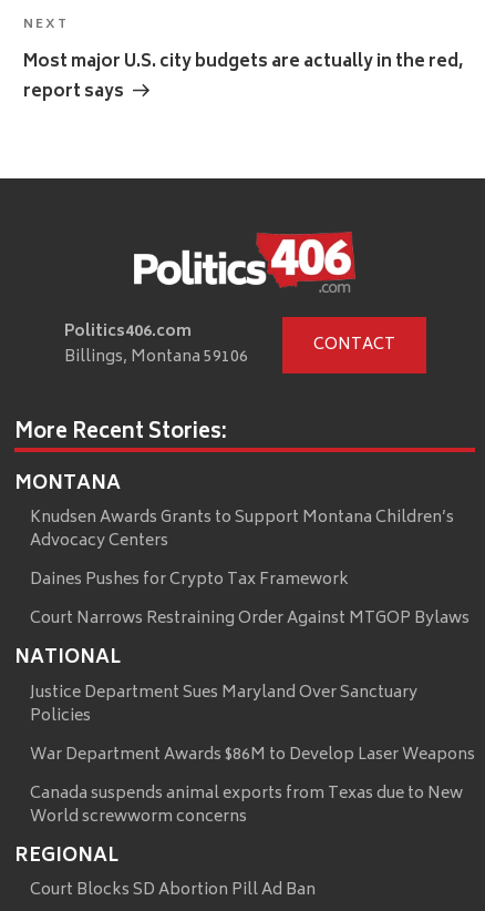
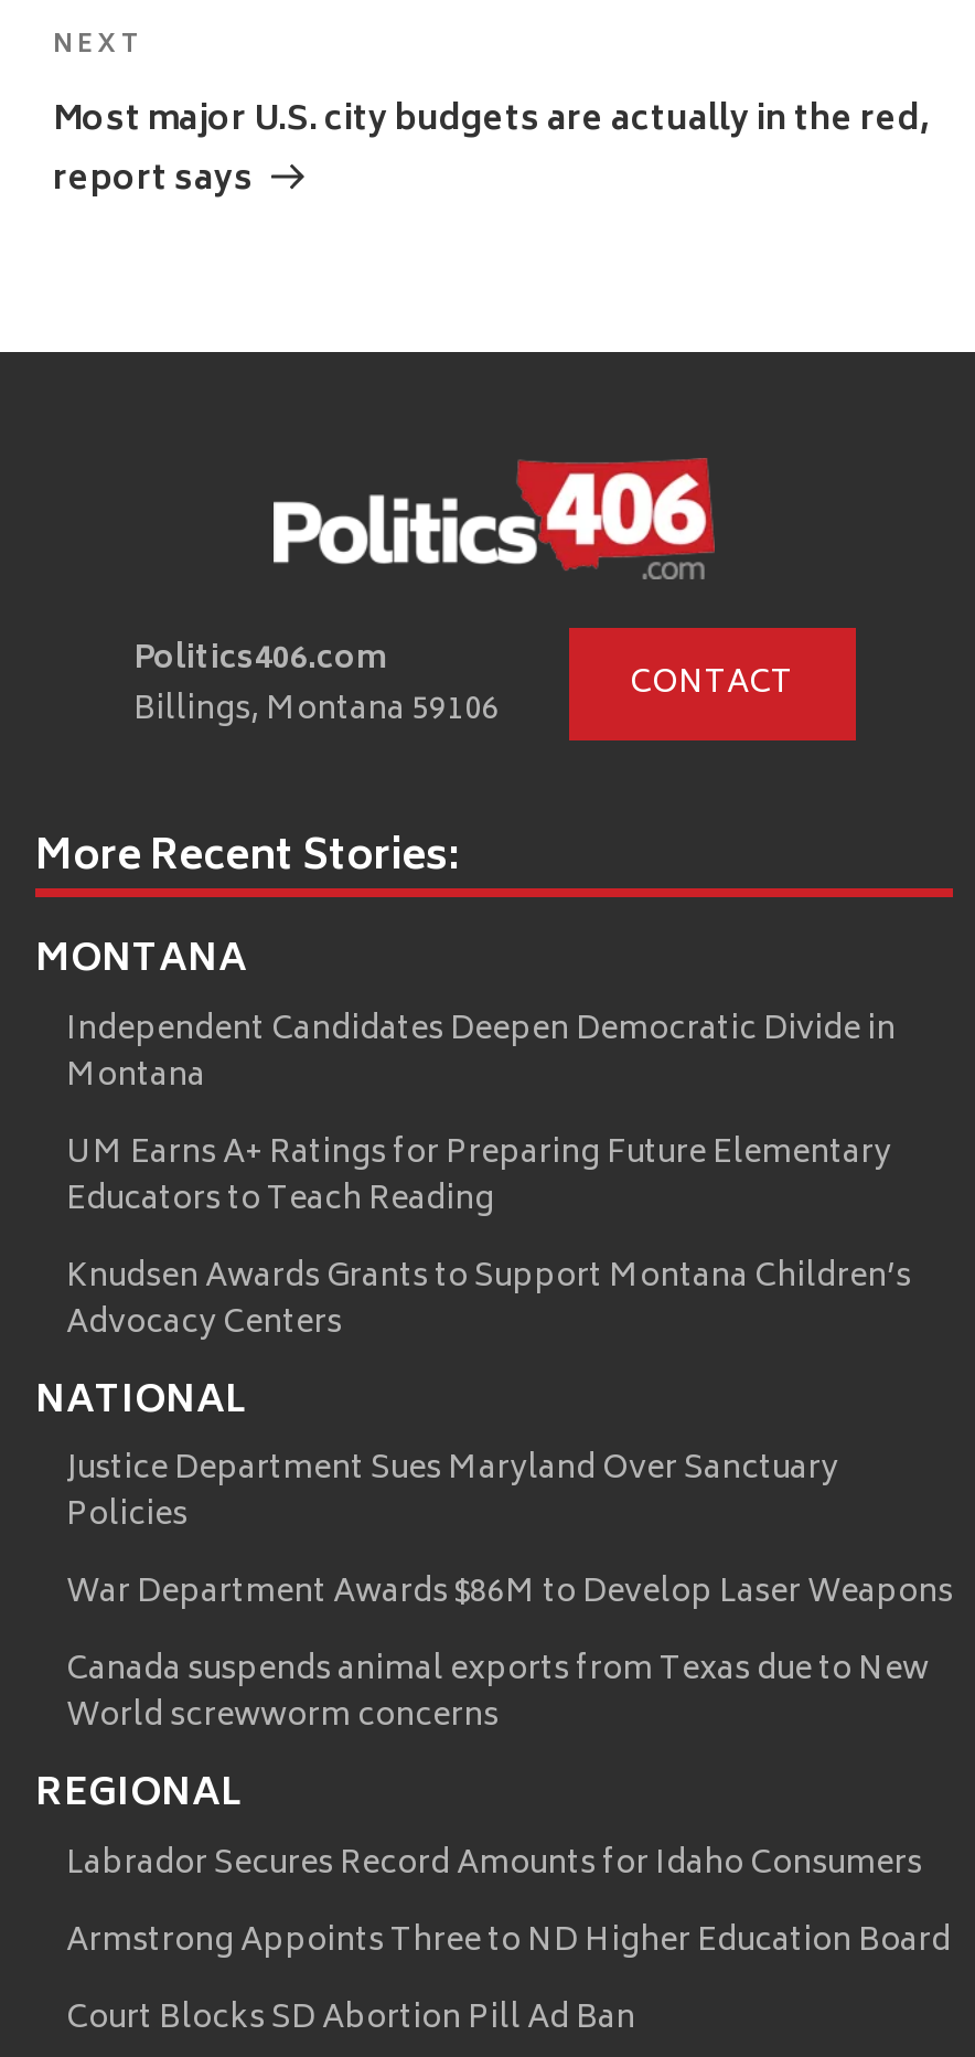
+ Independent Candidates Deepen Democratic Divide in
+ Montana
+ UM Earns A+ Ratings for Preparing Future Elementary
+ Educators to Teach Reading

- Daines Pushes for Crypto Tax Framework
- Court Narrows Restraining Order Against MTGOP Bylaws

+ Labrador Secures Record Amounts for Idaho Consumers
+ Armstrong Appoints Three to ND Higher Education Board
